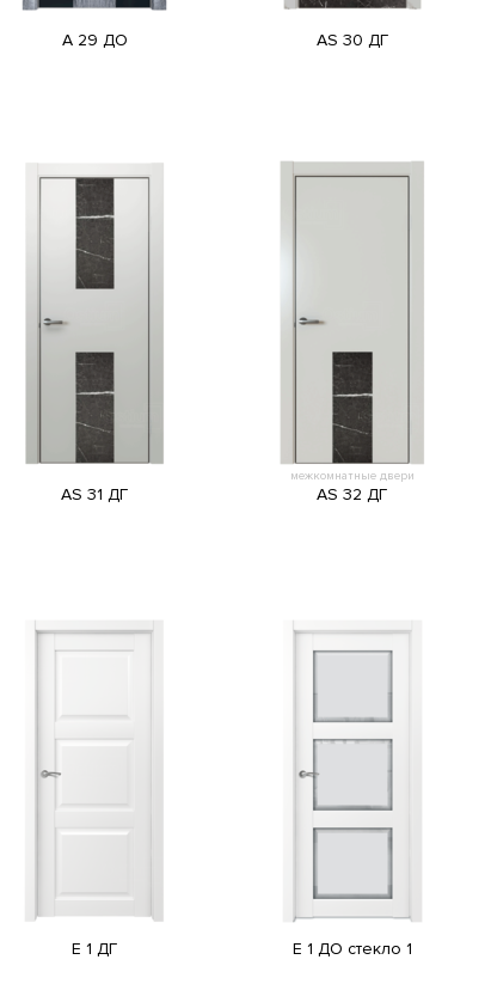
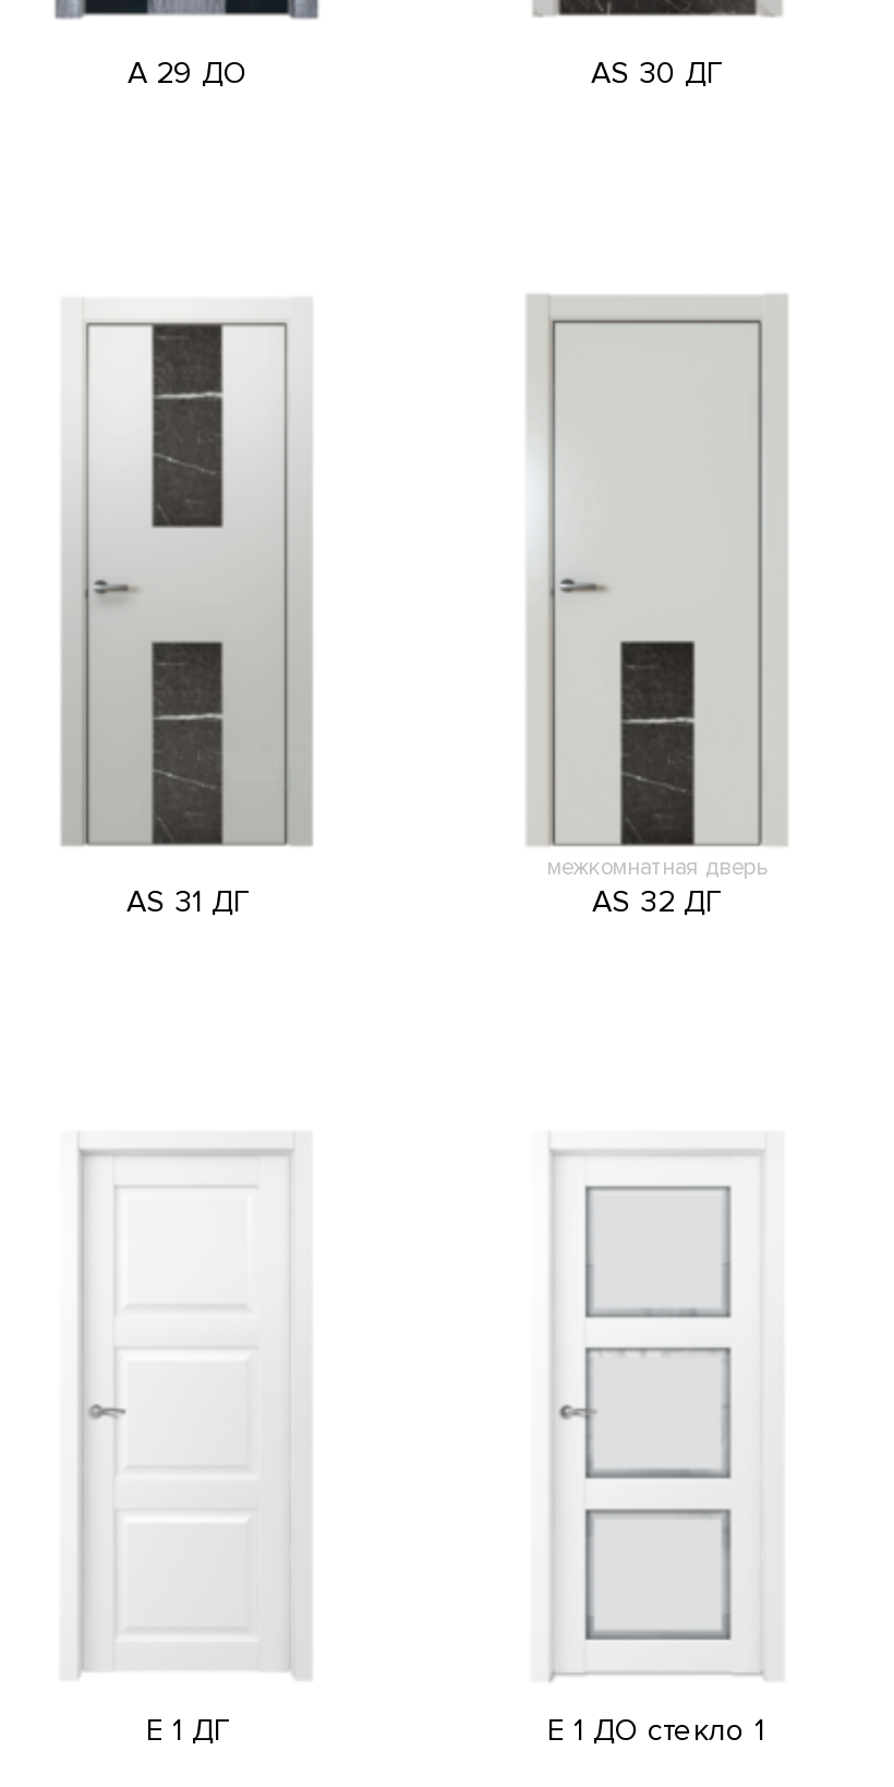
- межкомнатные двери
+ межкомнатная дверь
